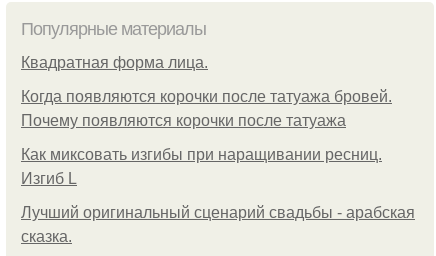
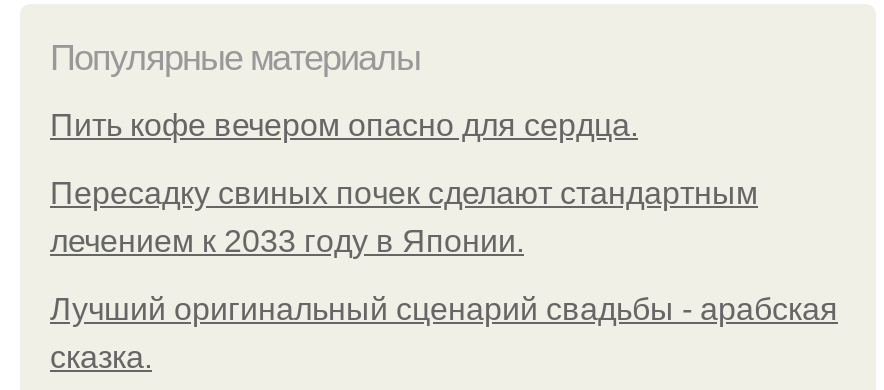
- Квадратная форма лица.
- Когда появляются корочки после татуажа бровей.
- Почему появляются корочки после татуажа
- Как миксовать изгибы при наращивании ресниц.
- Изгиб L
+ Пить кофе вечером опасно для сердца.
+ Пересадку свиных почек сделают стандартным
+ лечением к 2033 году в Японии.
